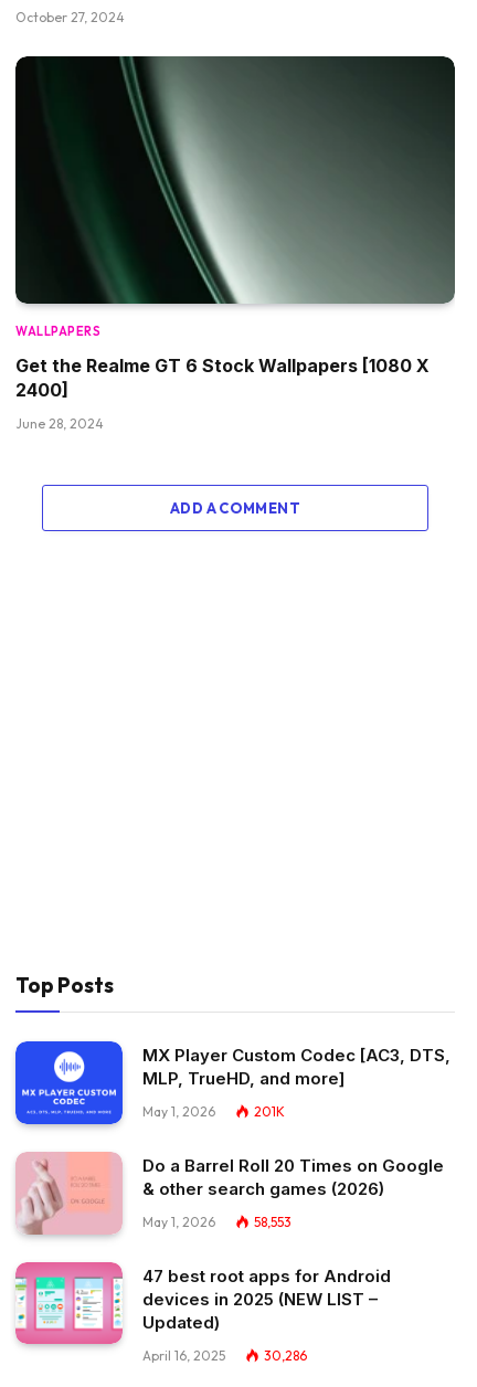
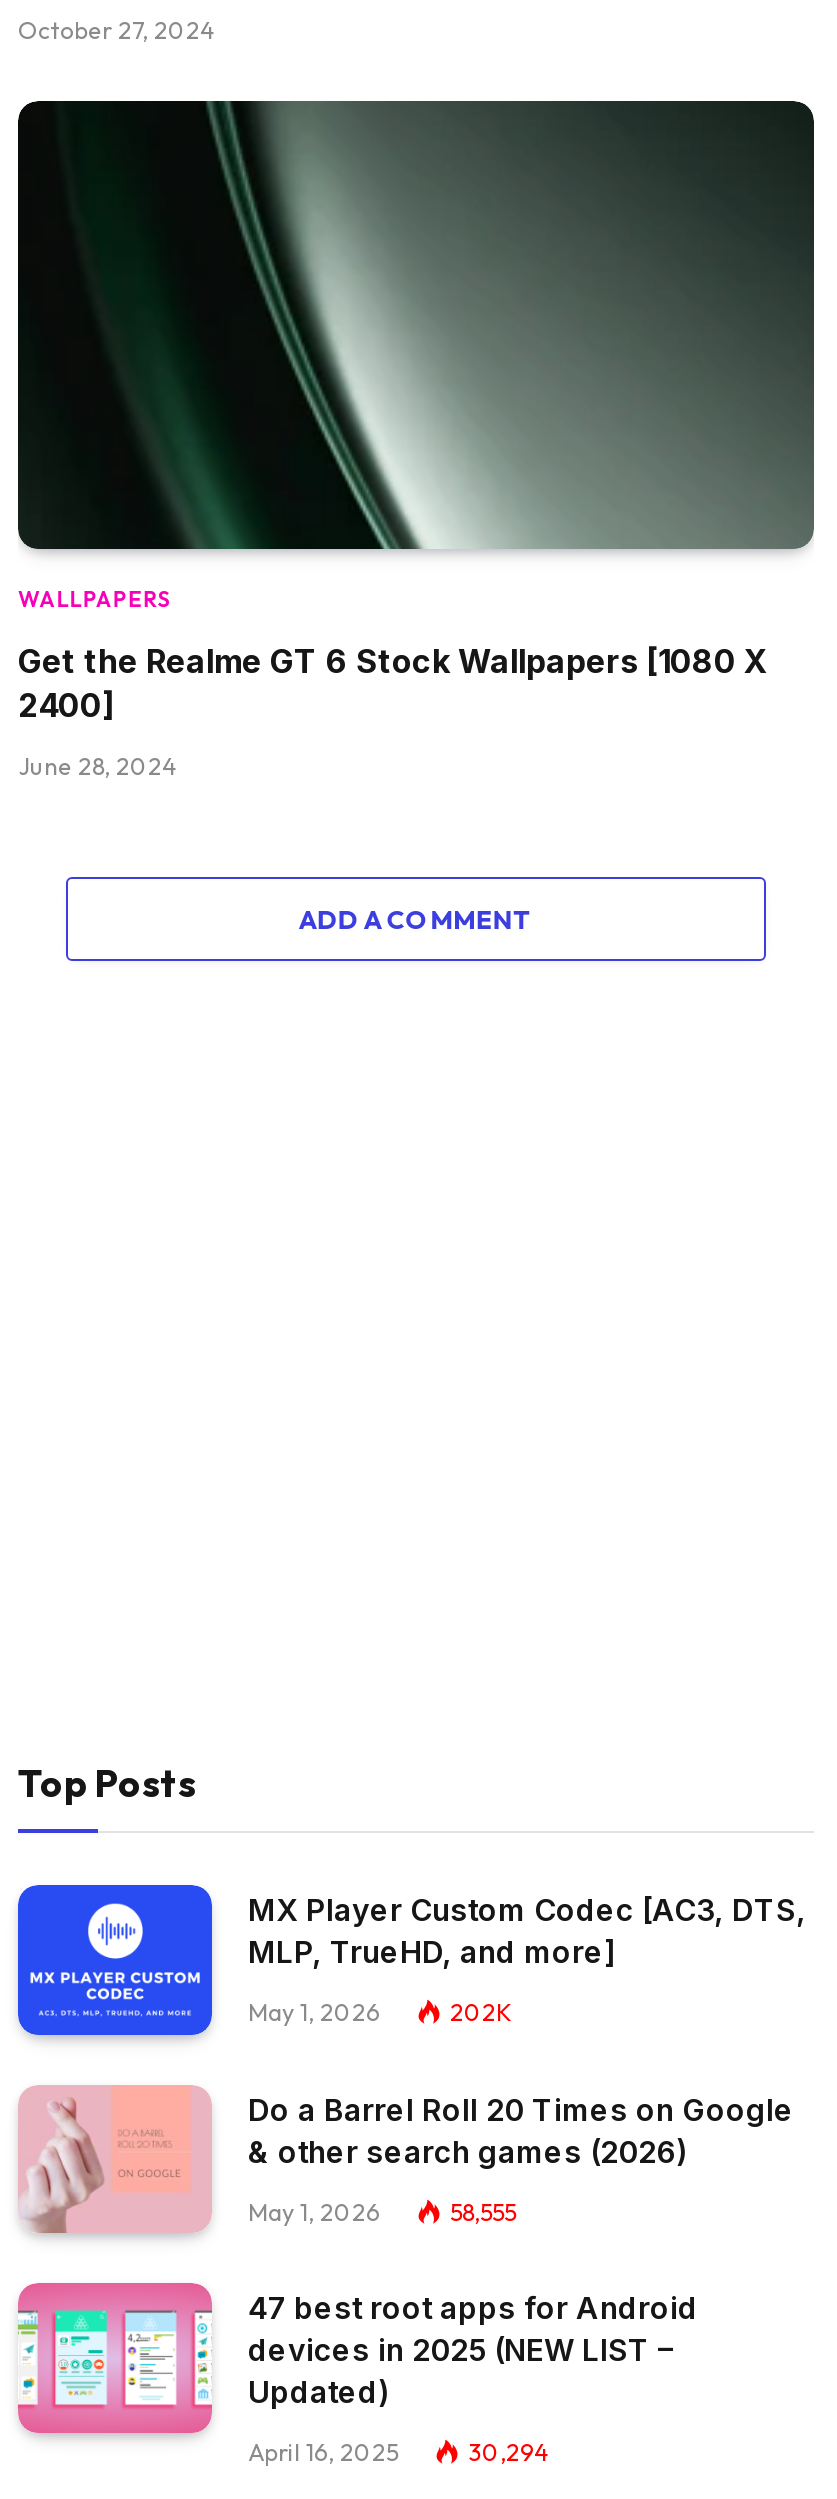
- 201K
+ 202K

- 58,553
+ 58,555

- 30,286
+ 30,294
